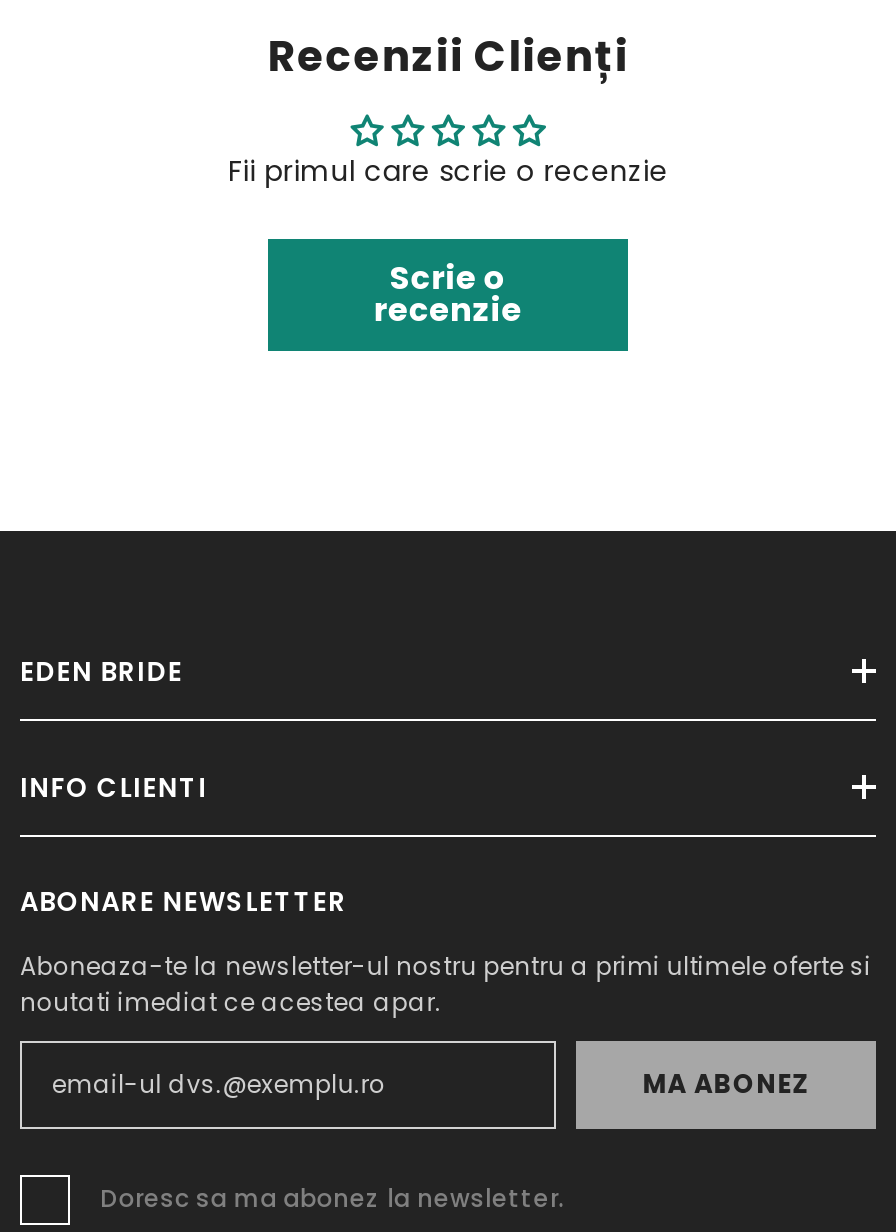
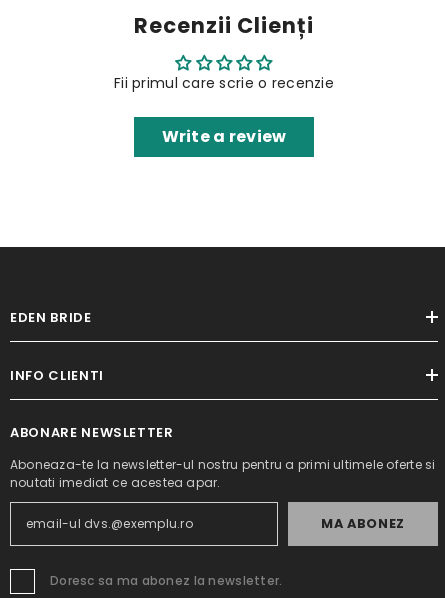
- Scrie o
- recenzie
+ Write a review
